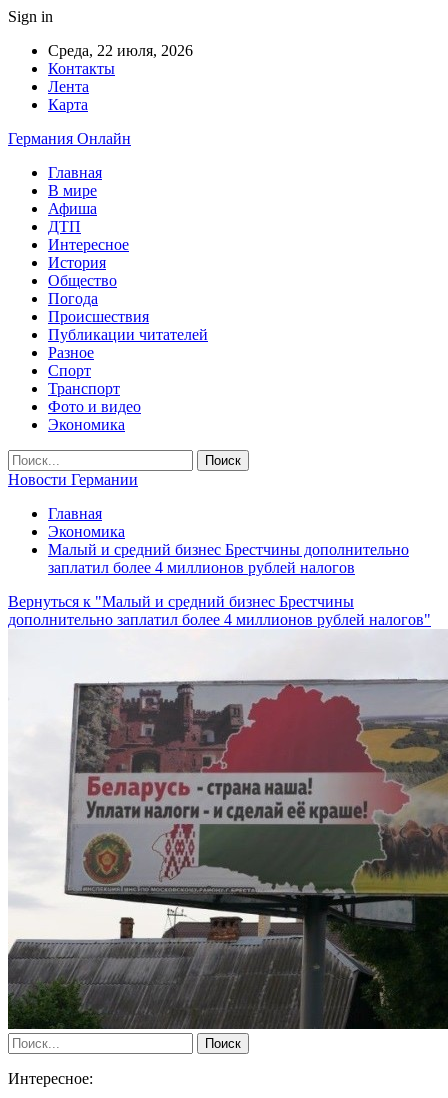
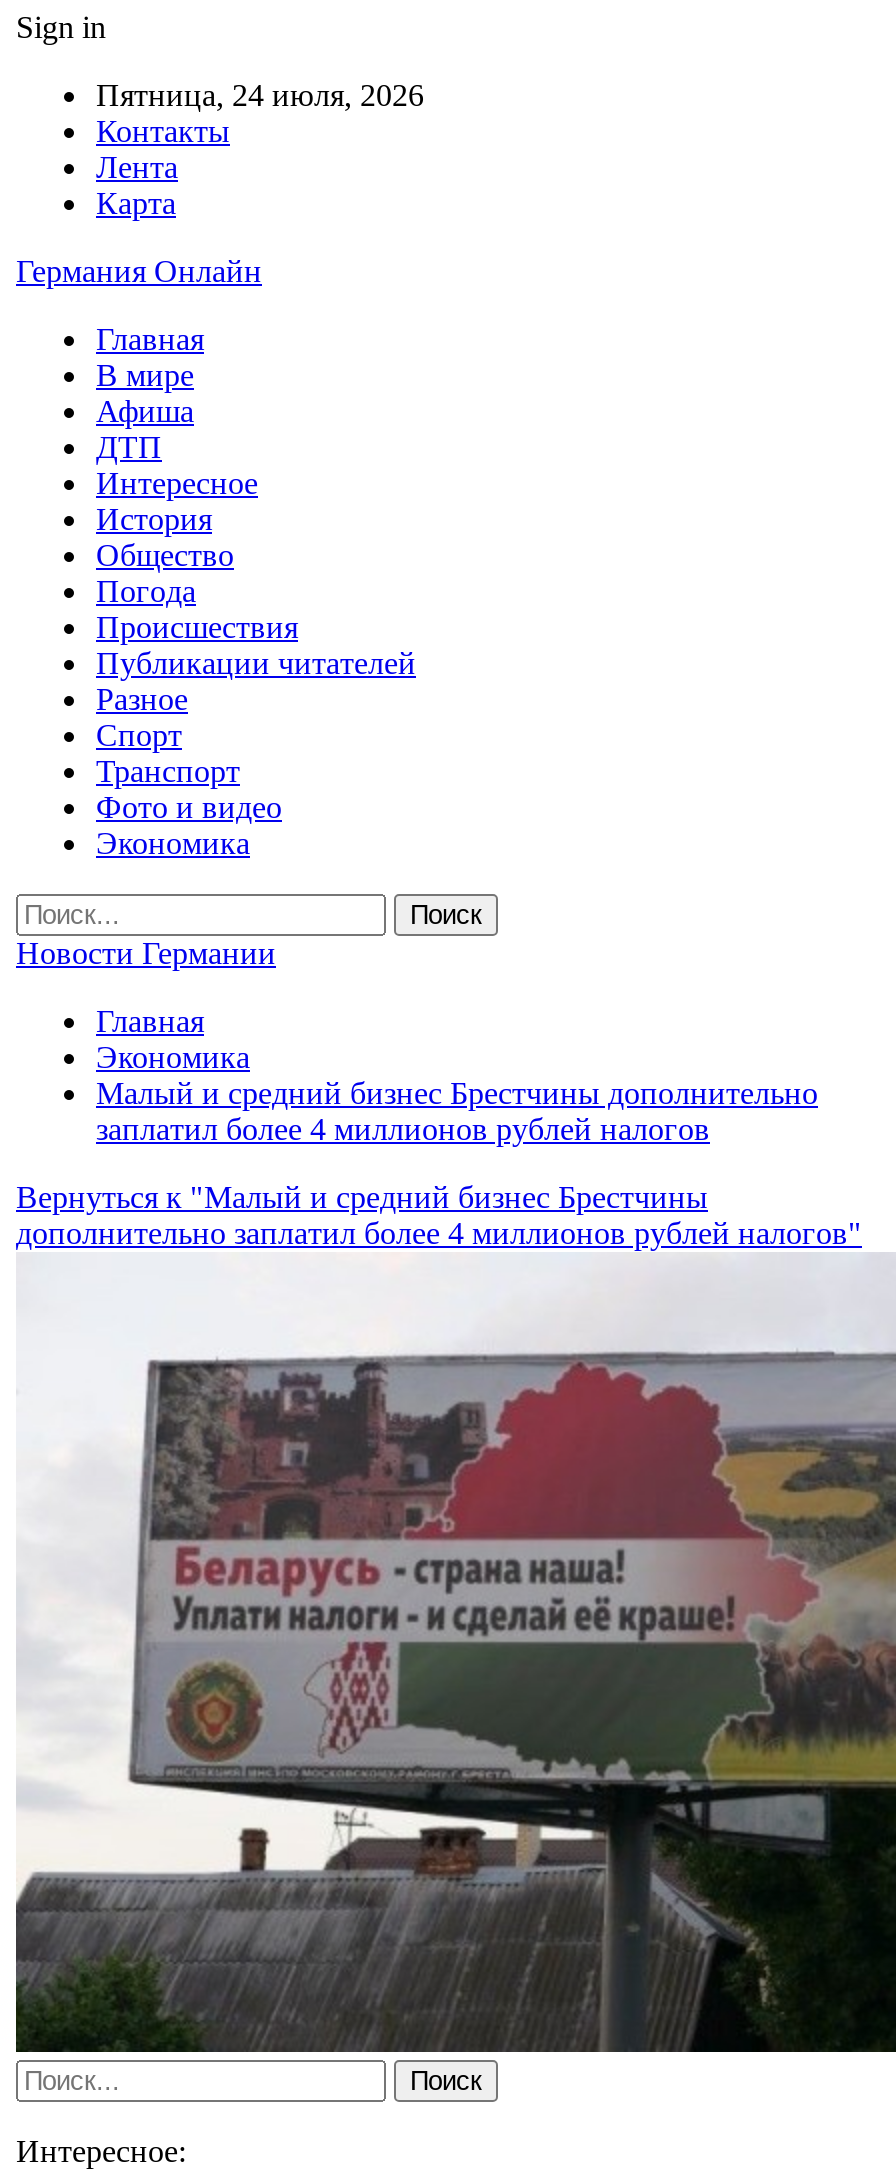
- Среда, 22 июля, 2026
+ Пятница, 24 июля, 2026
